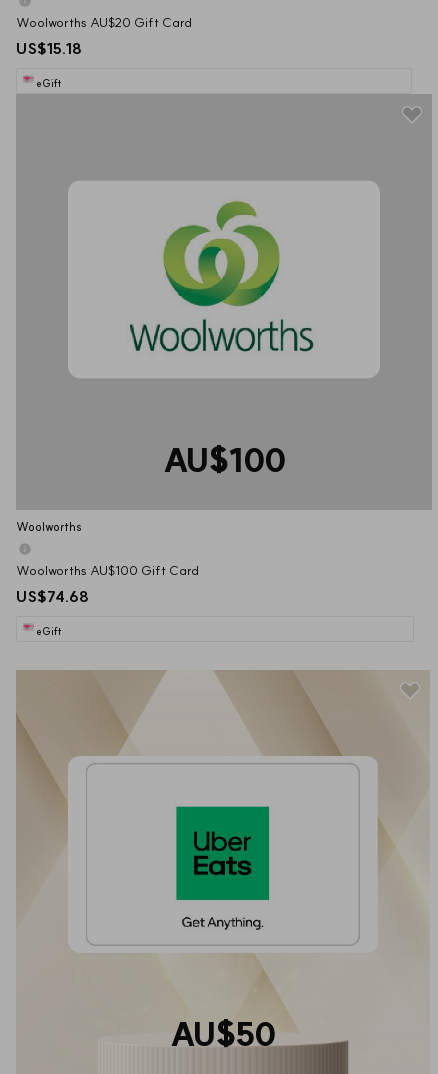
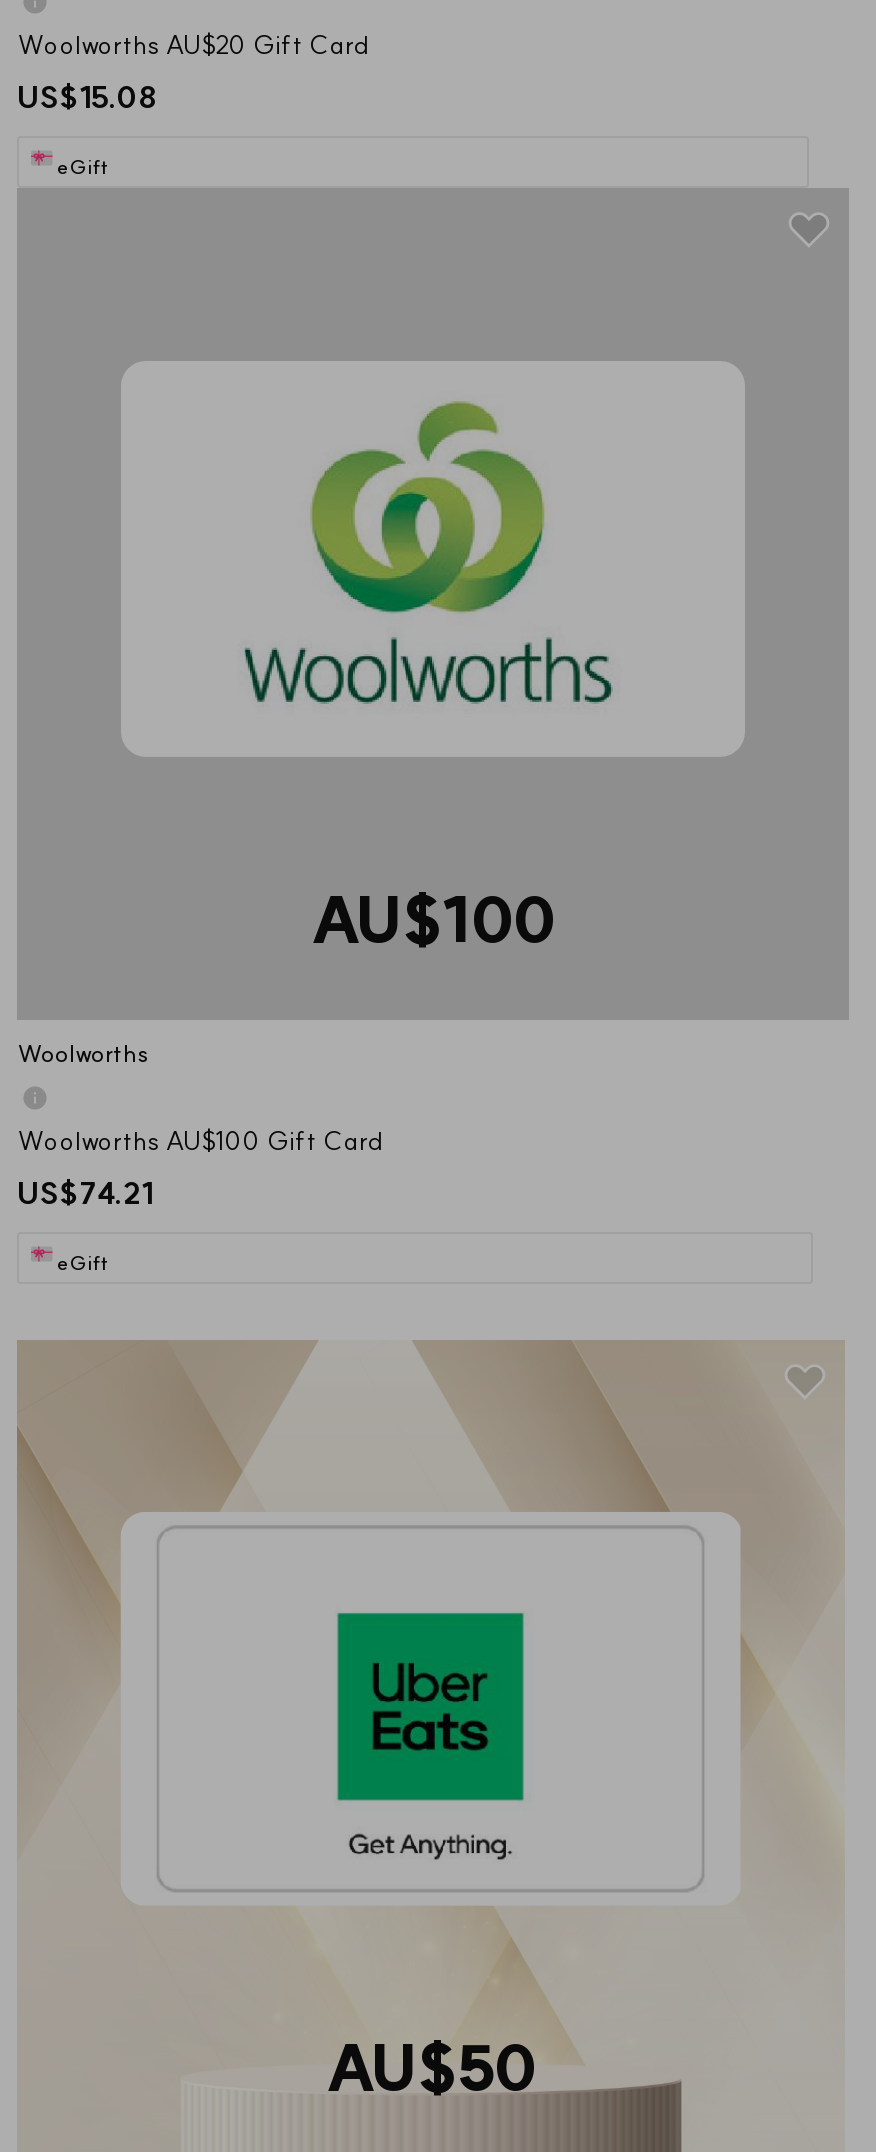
- US$15.18
+ US$15.08

- US$74.68
+ US$74.21
